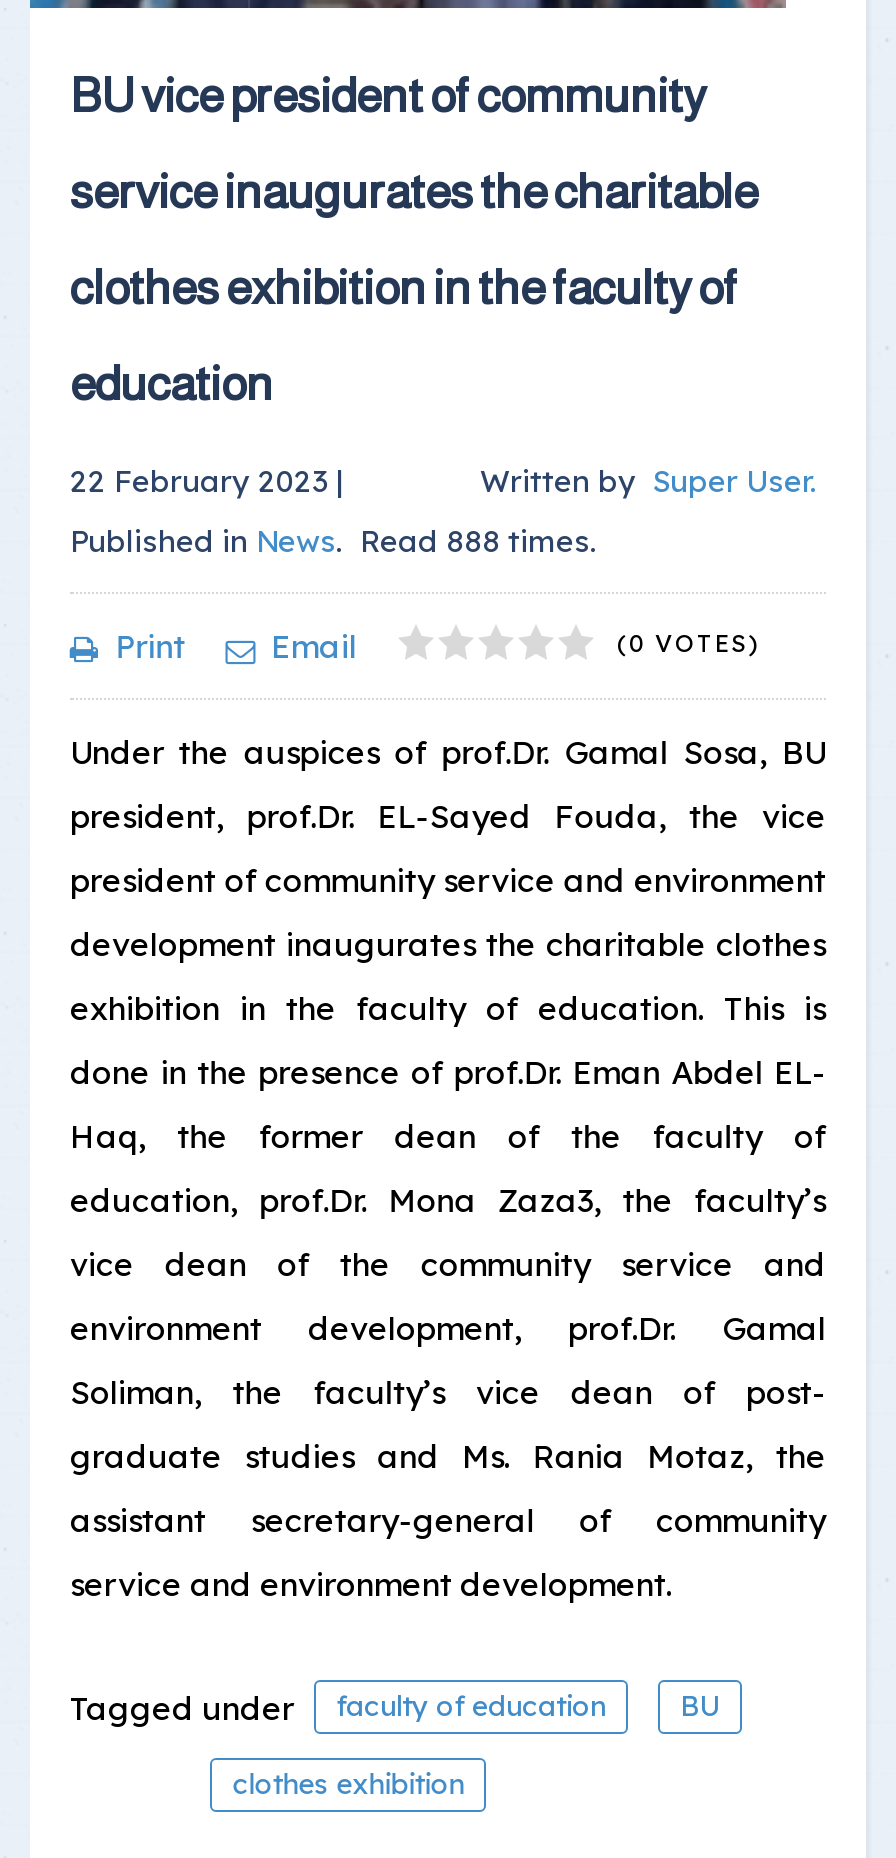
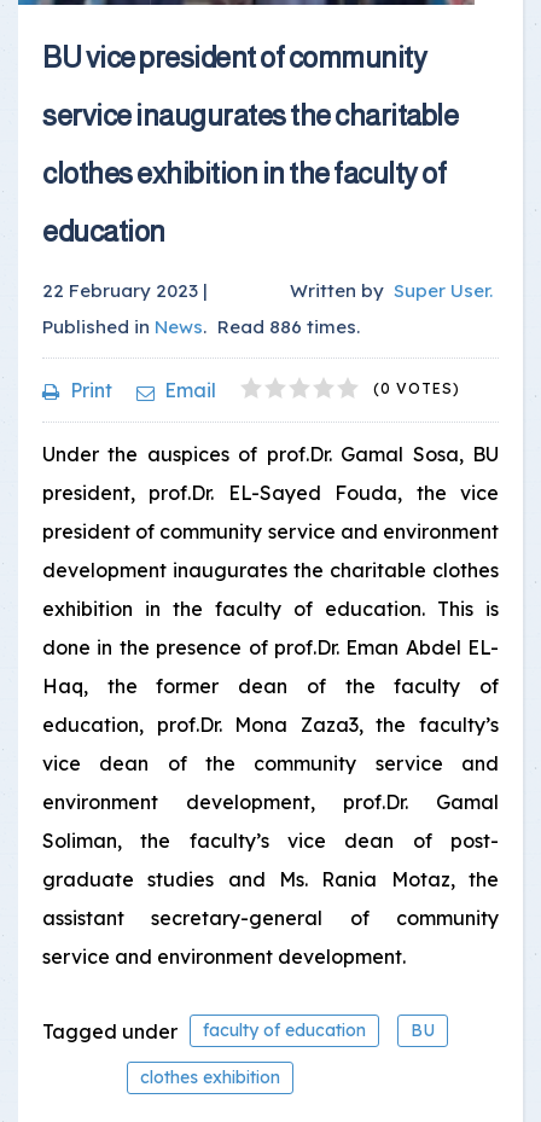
- Published in News. Read 888 times.
+ Published in News. Read 886 times.
